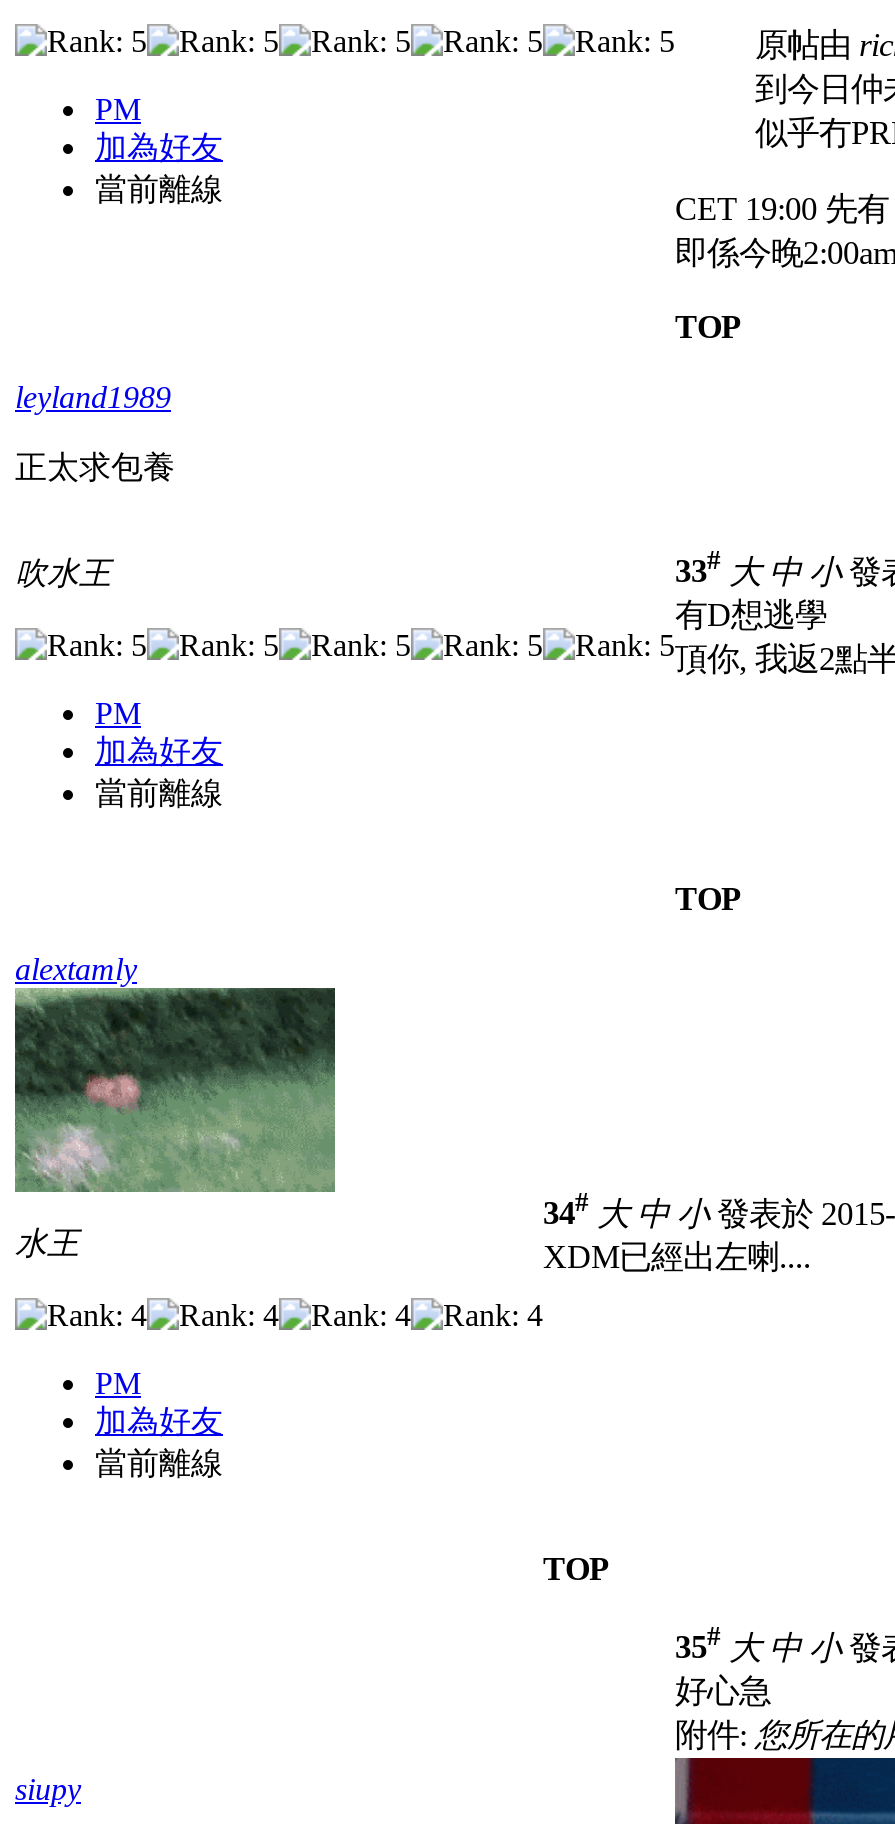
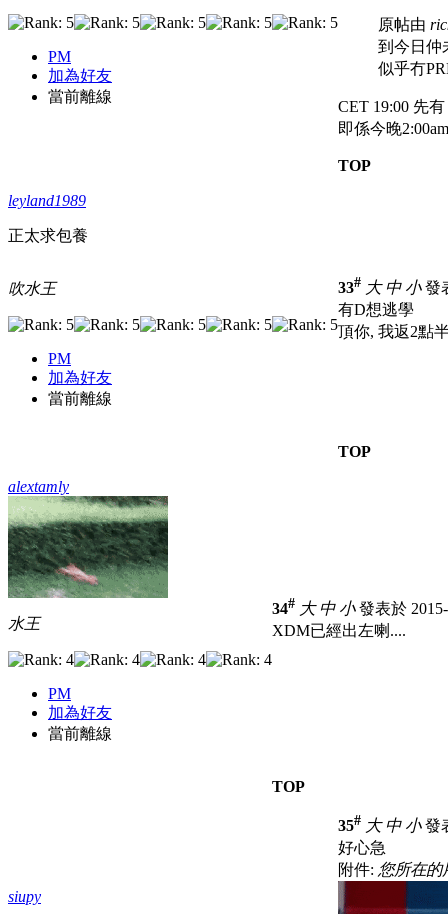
- [image]
+ [image]
